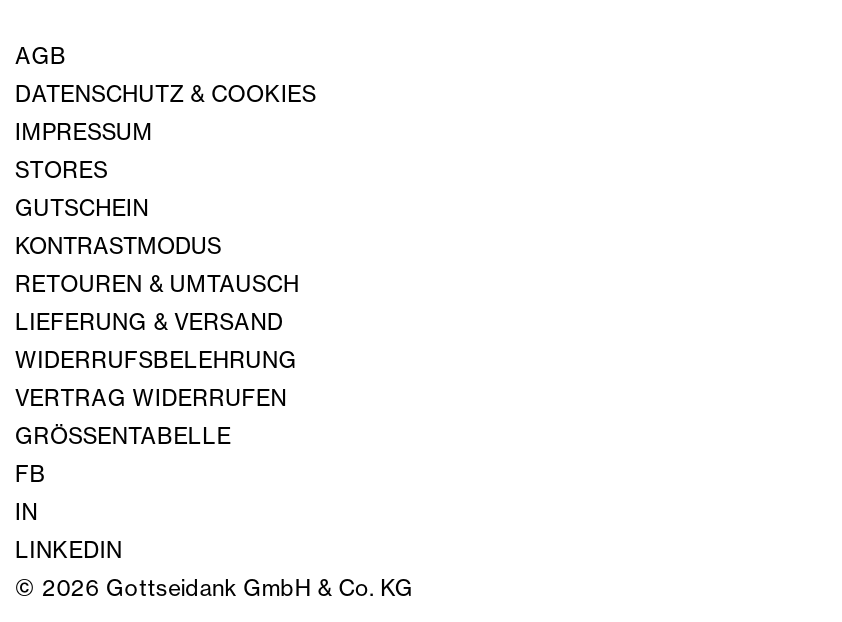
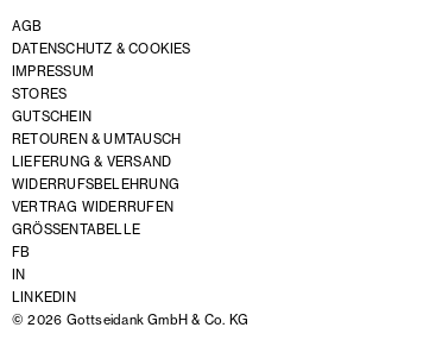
- KONTRASTMODUS
